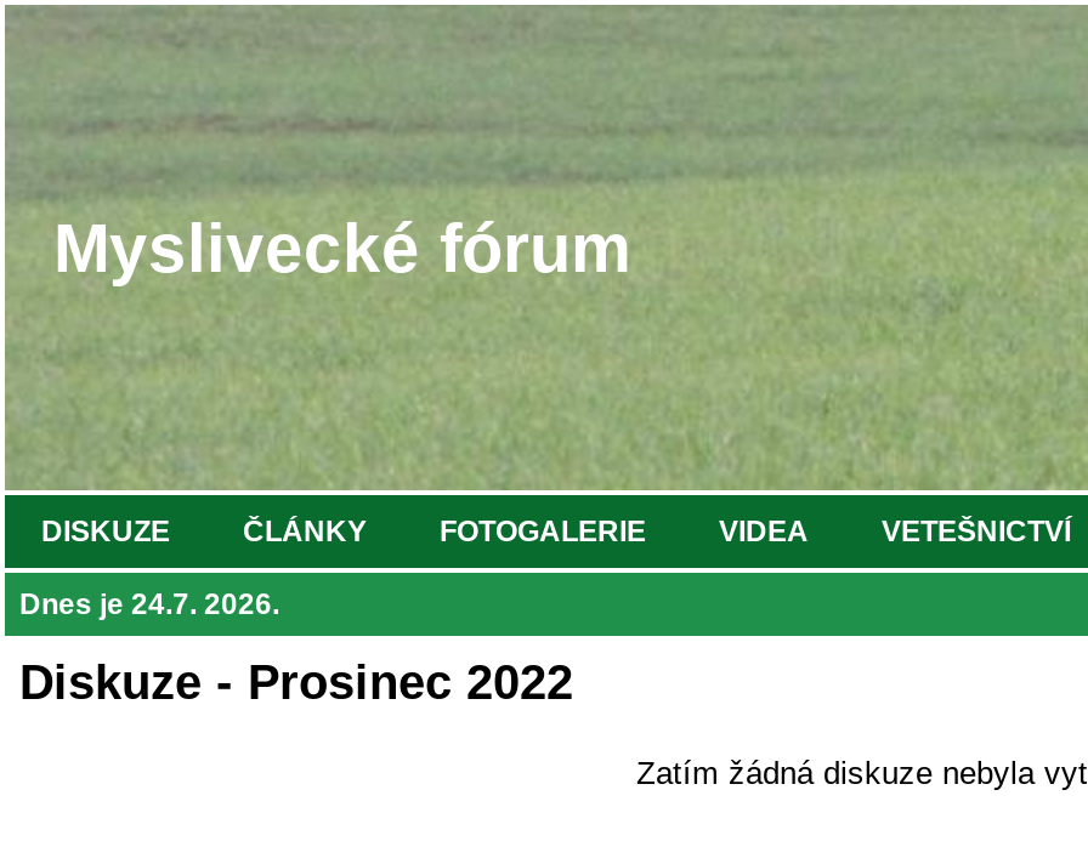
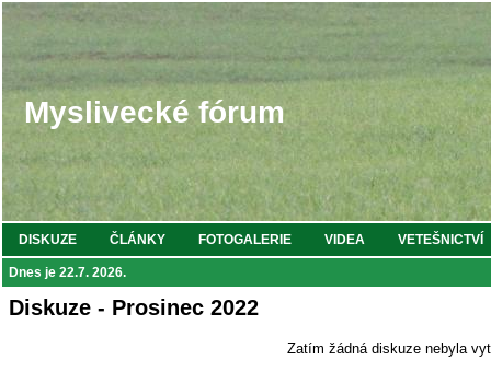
- Dnes je 24.7. 2026.
+ Dnes je 22.7. 2026.
